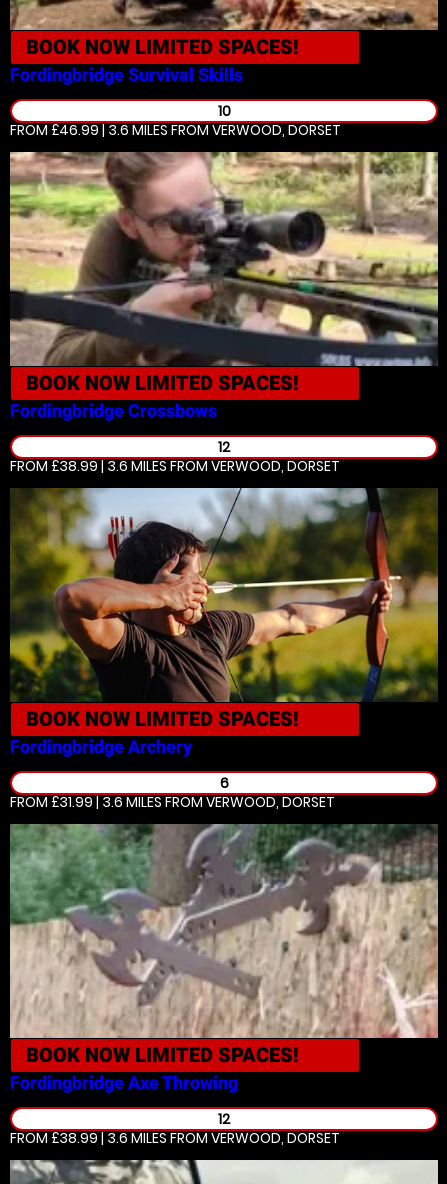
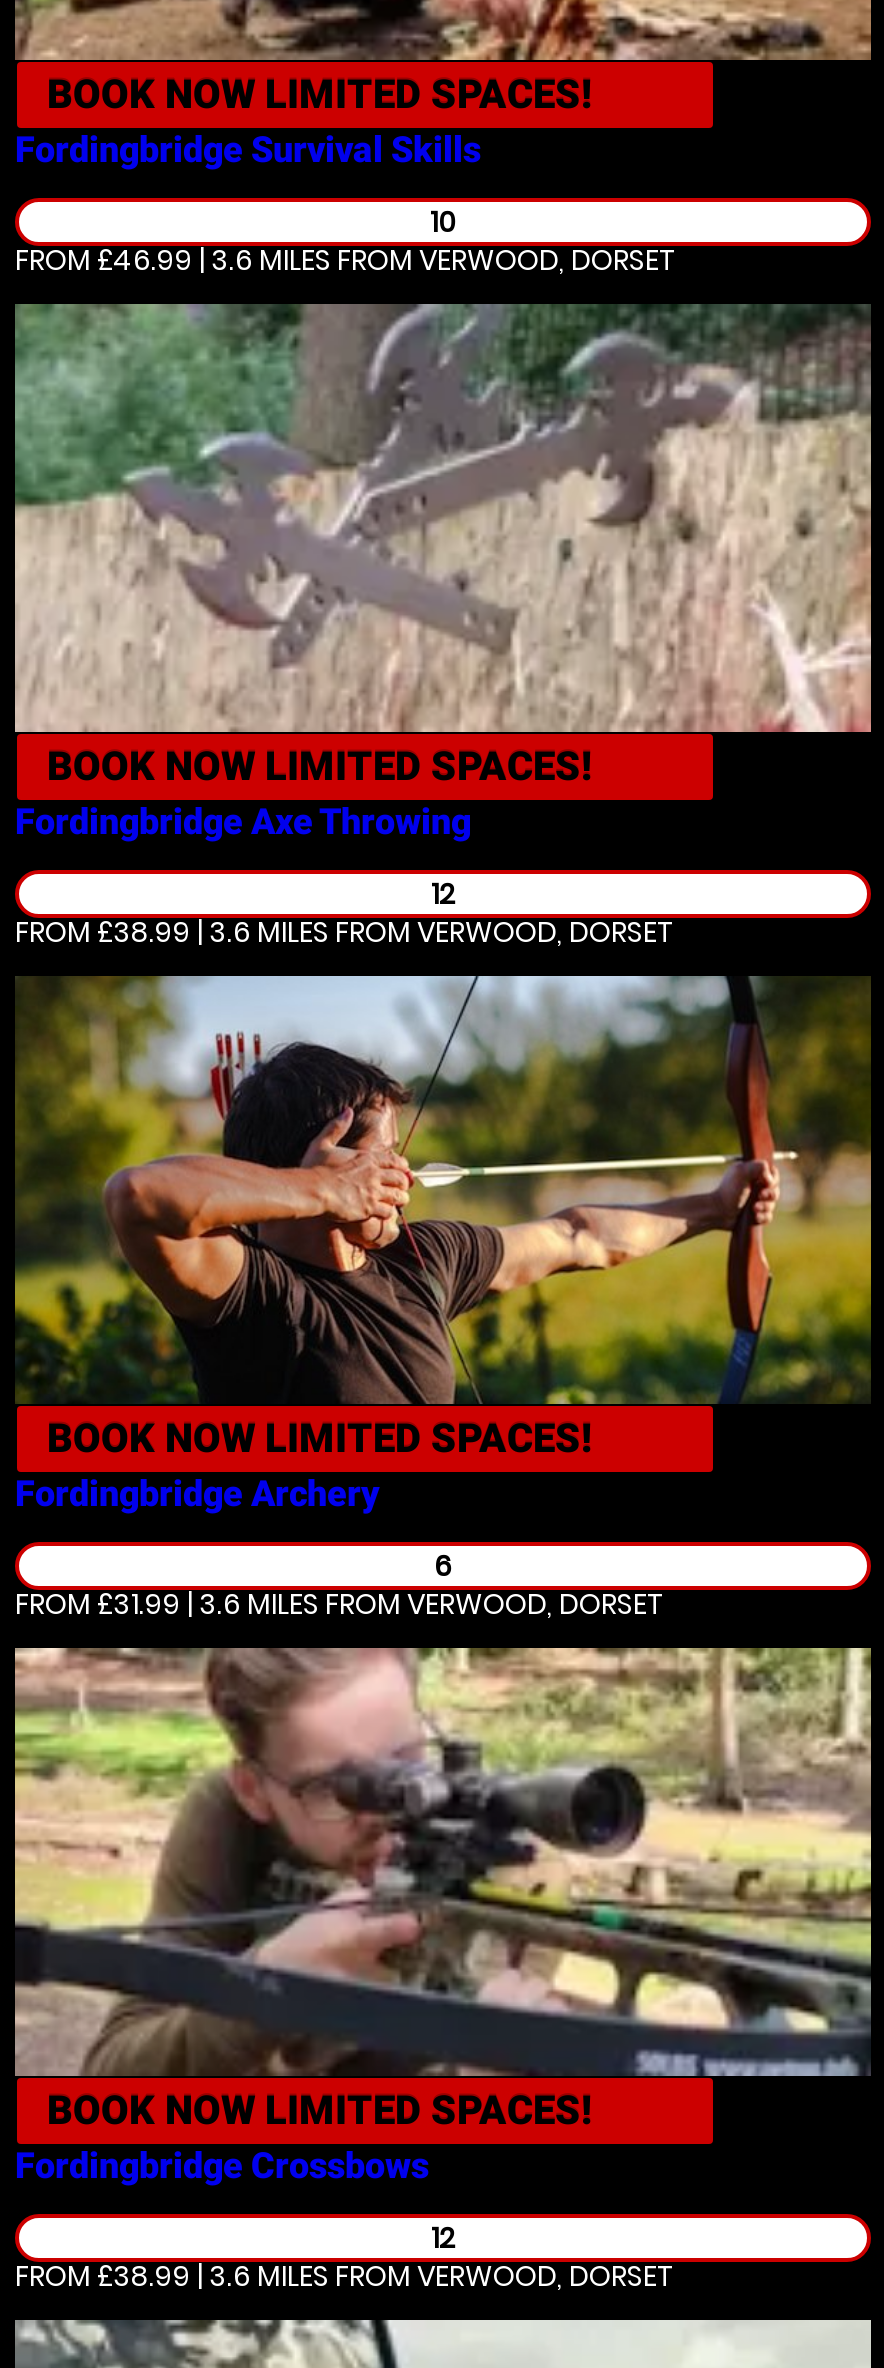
moved down: [image] | FordingbridgeCrossbows

moved up: [image] | FordingbridgeAxe Throwing
